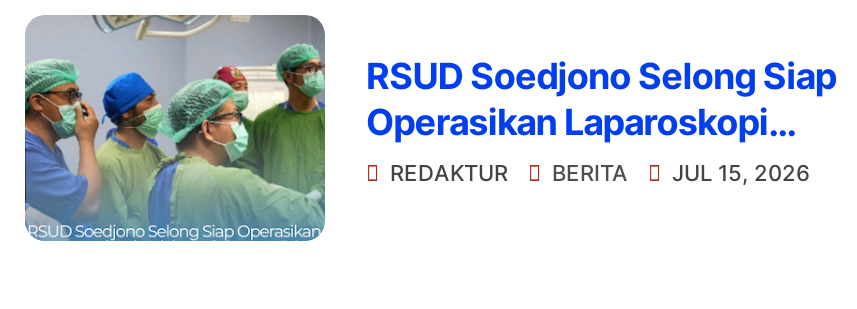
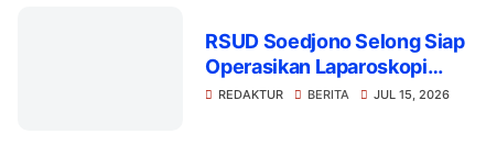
- [image]
